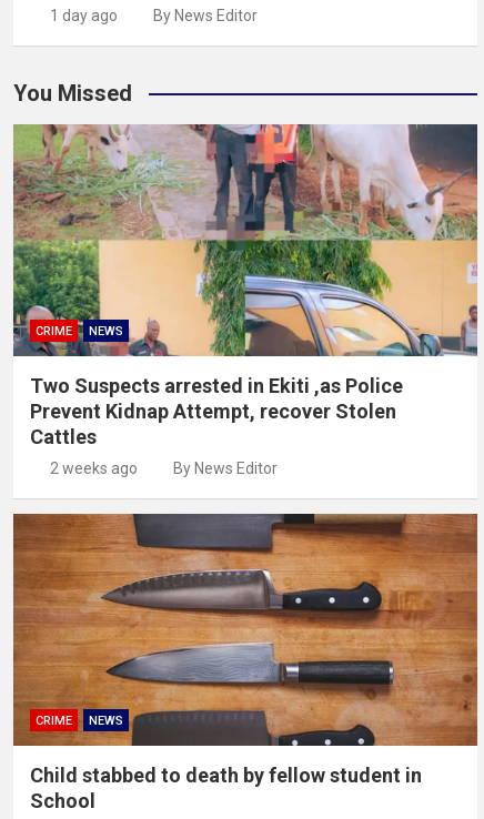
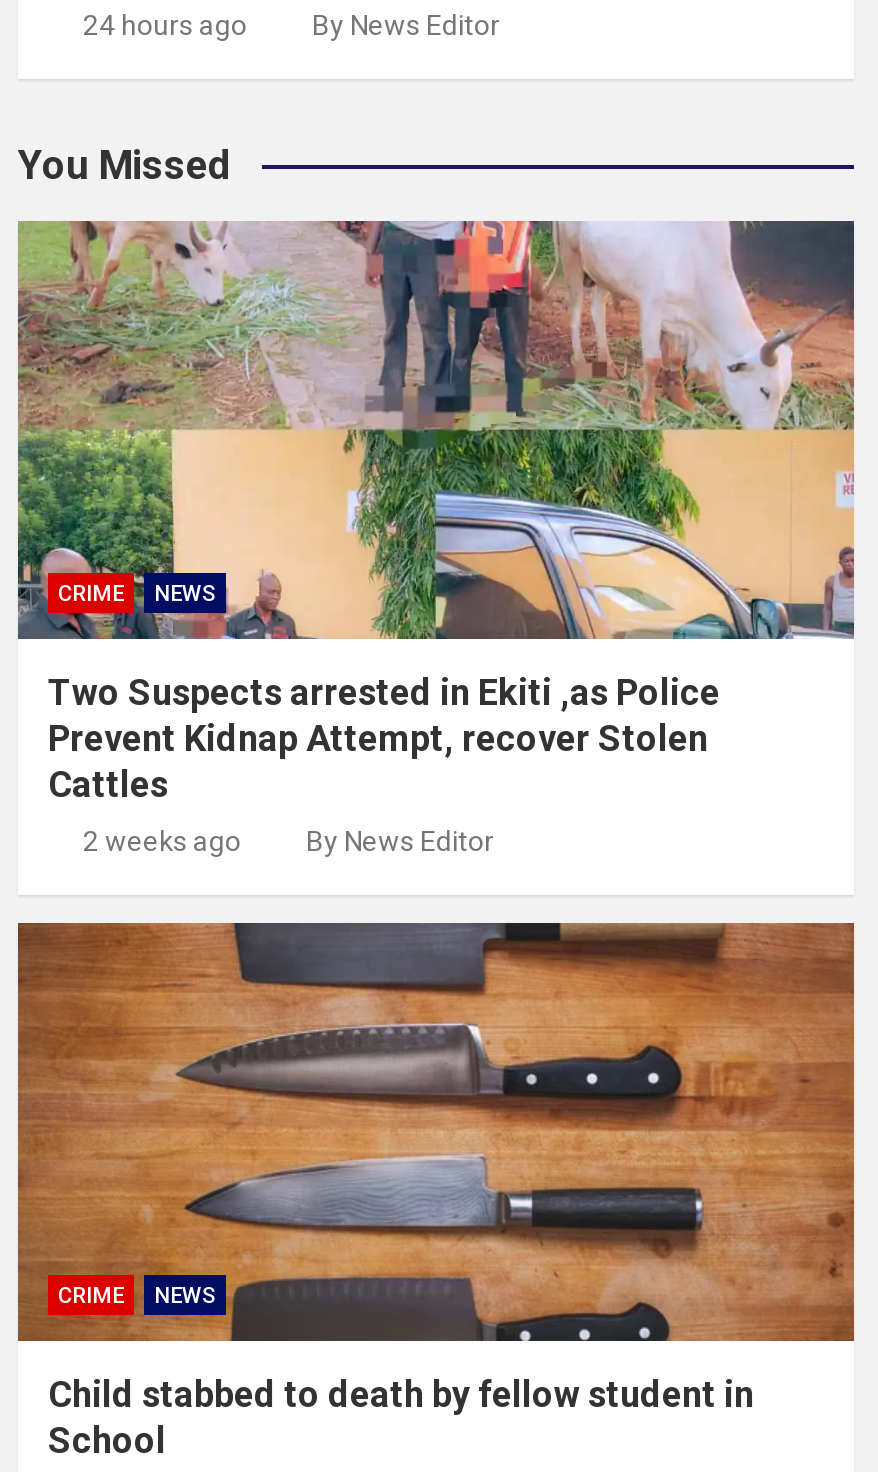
- 1 day ago
+ 24 hours ago
